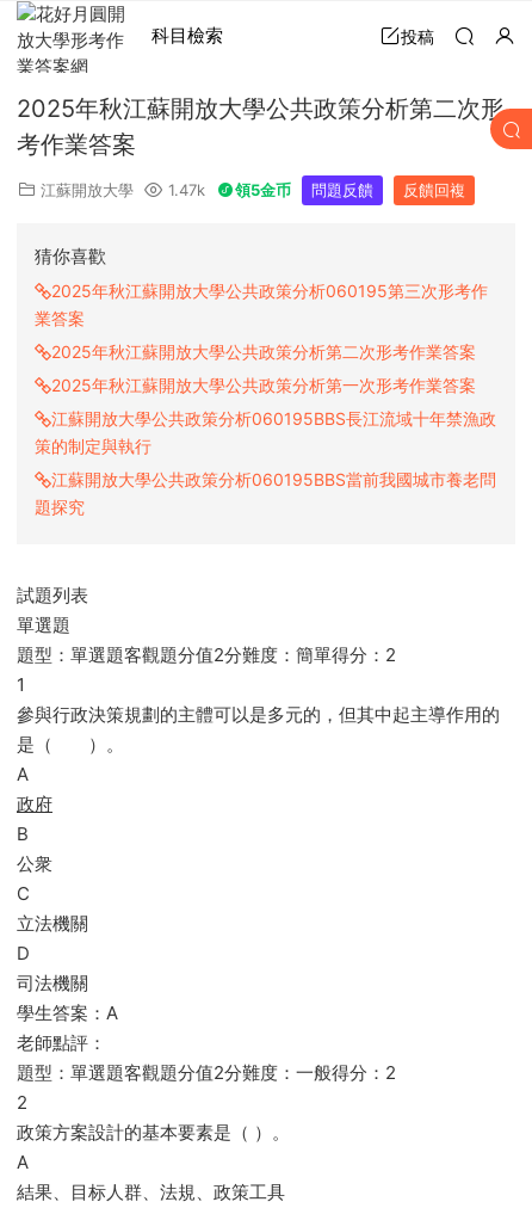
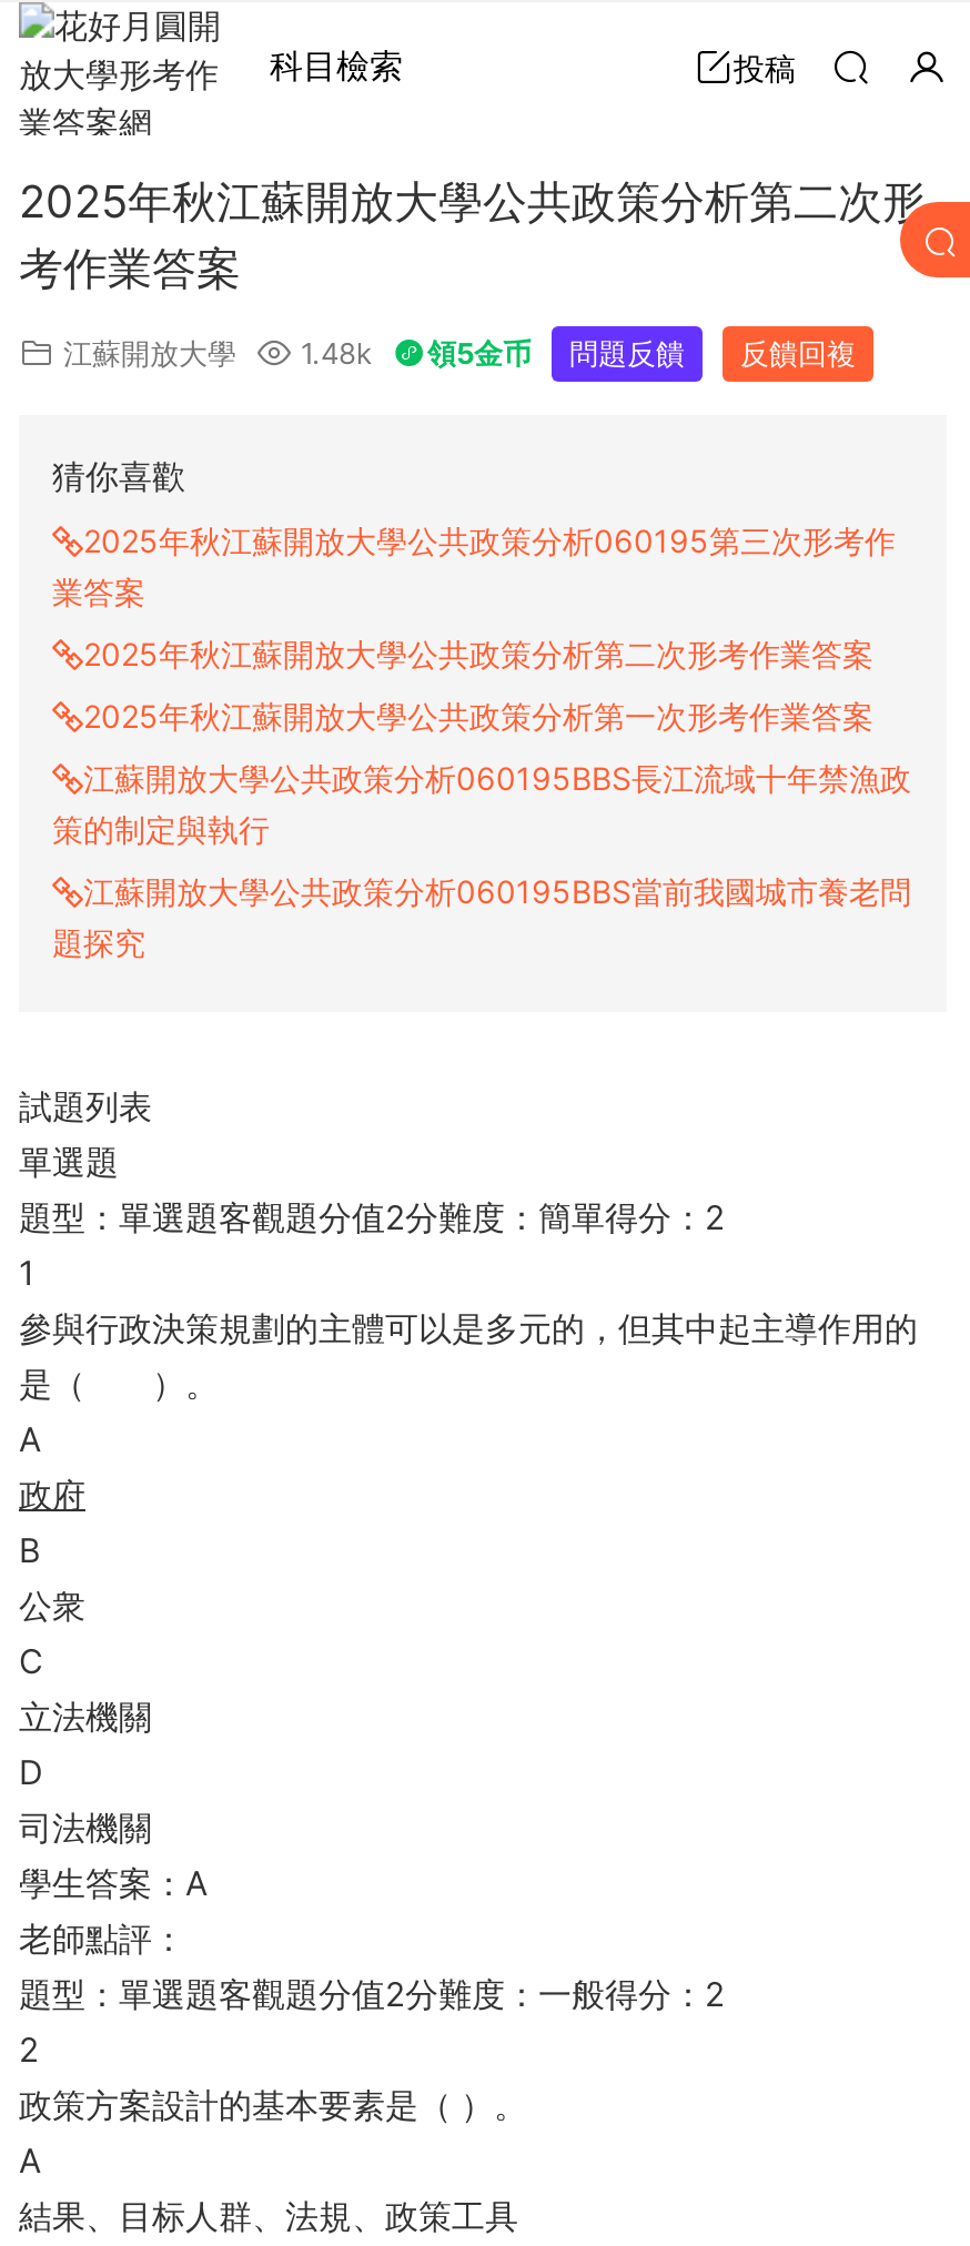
- 1.47k
+ 1.48k
